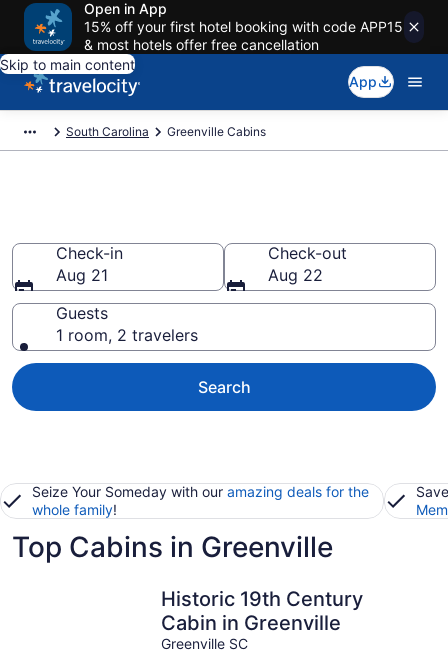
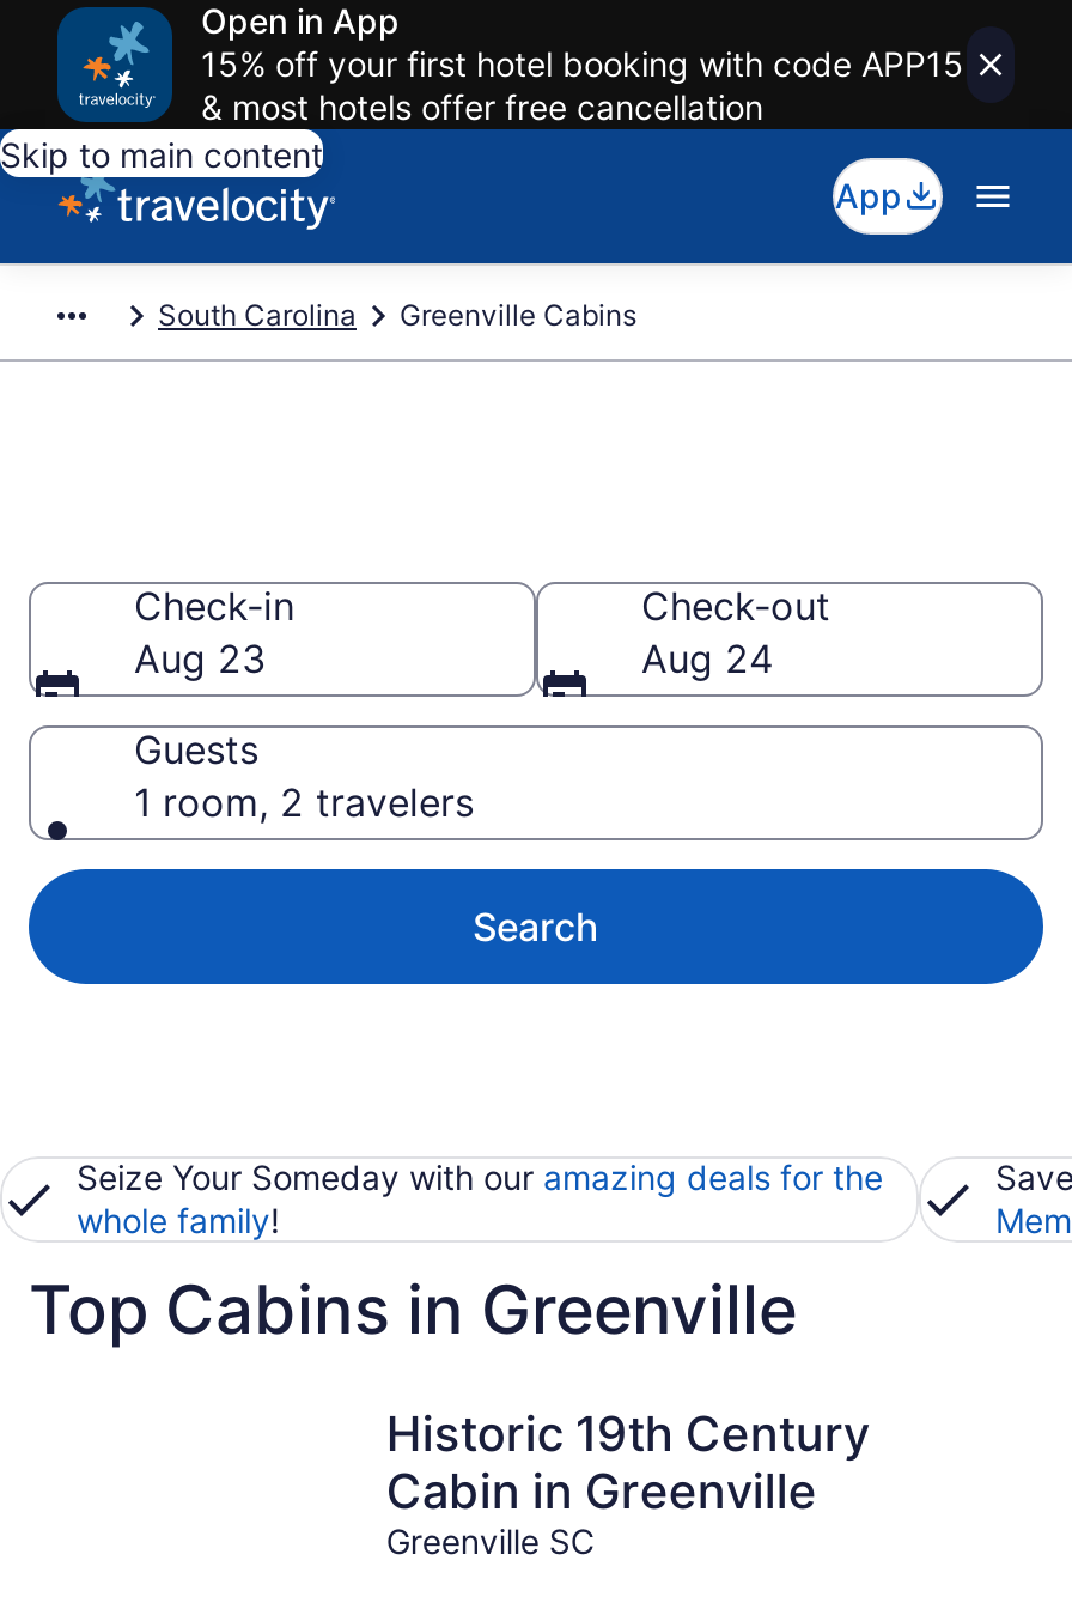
- Aug 21
+ Aug 23

- Aug 22
+ Aug 24
